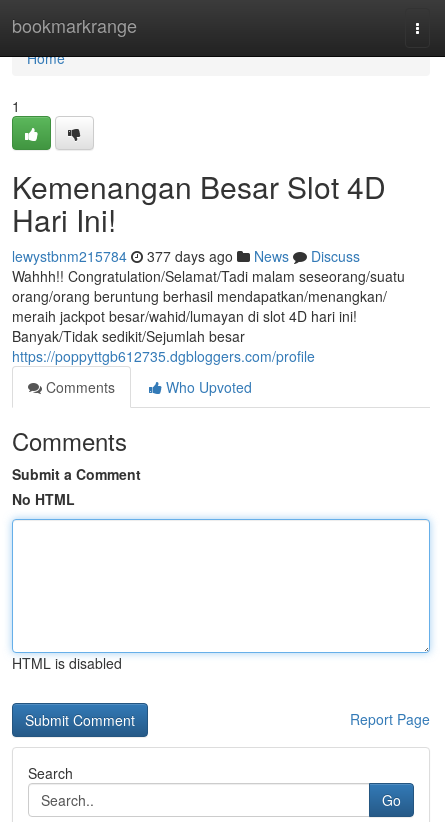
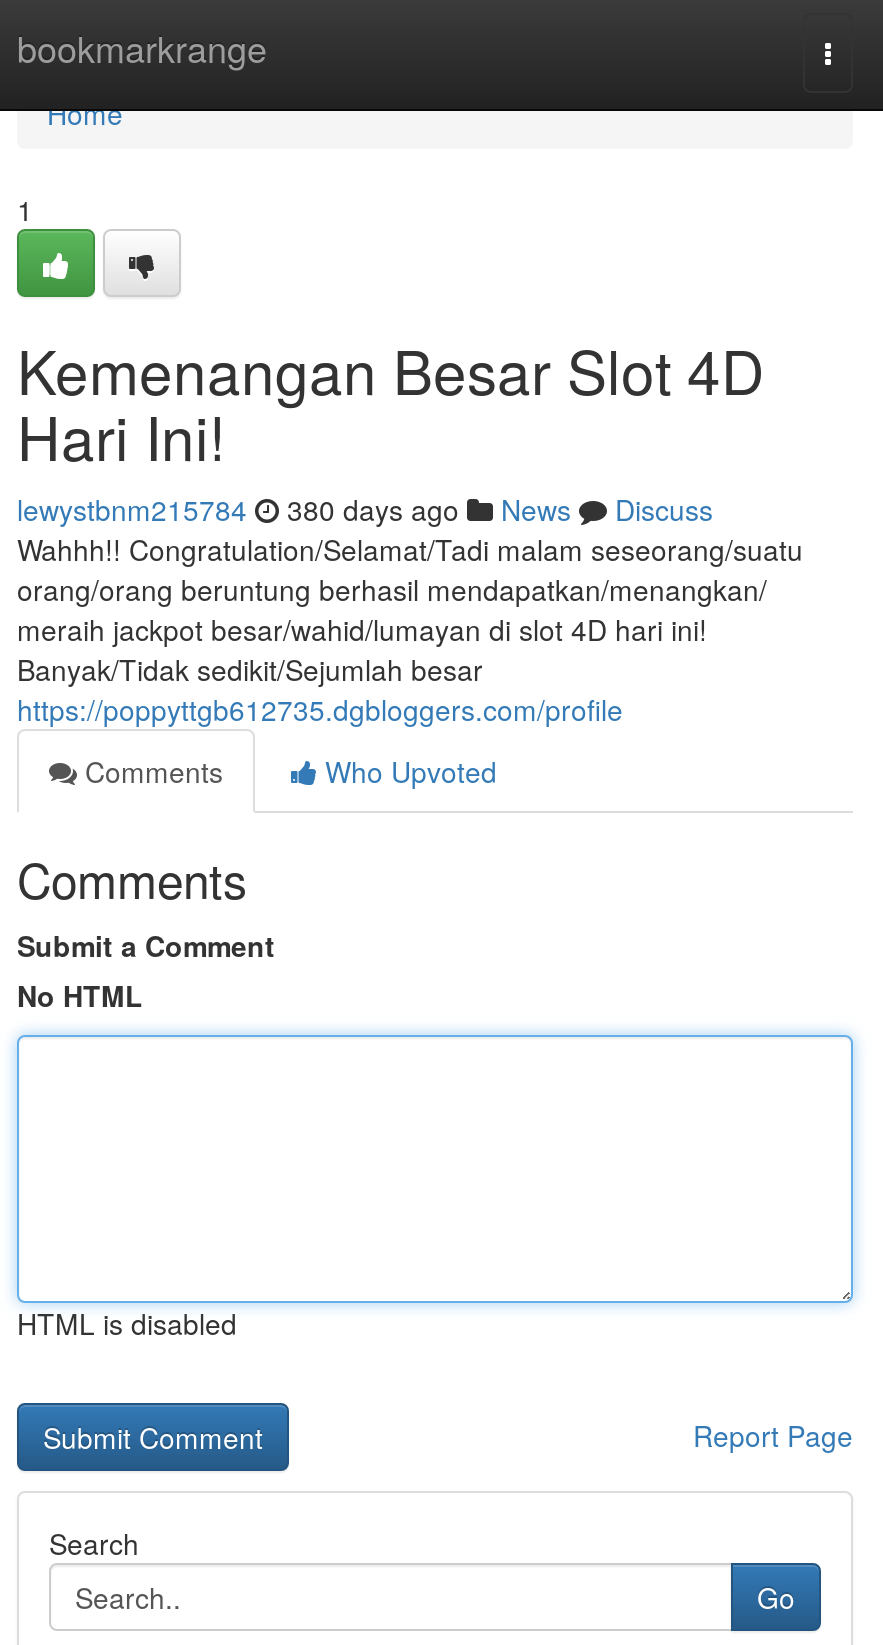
- lewystbnm215784 377 days ago News Discuss
+ lewystbnm215784 380 days ago News Discuss
